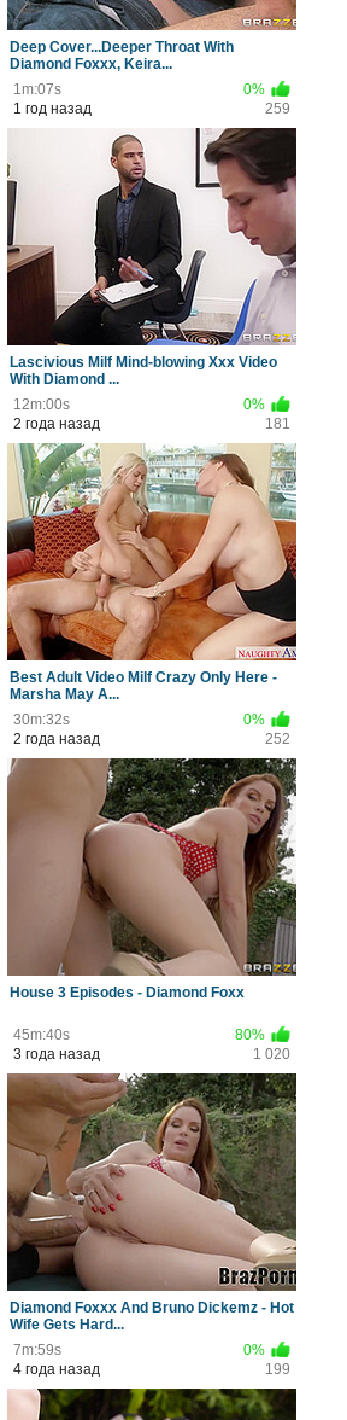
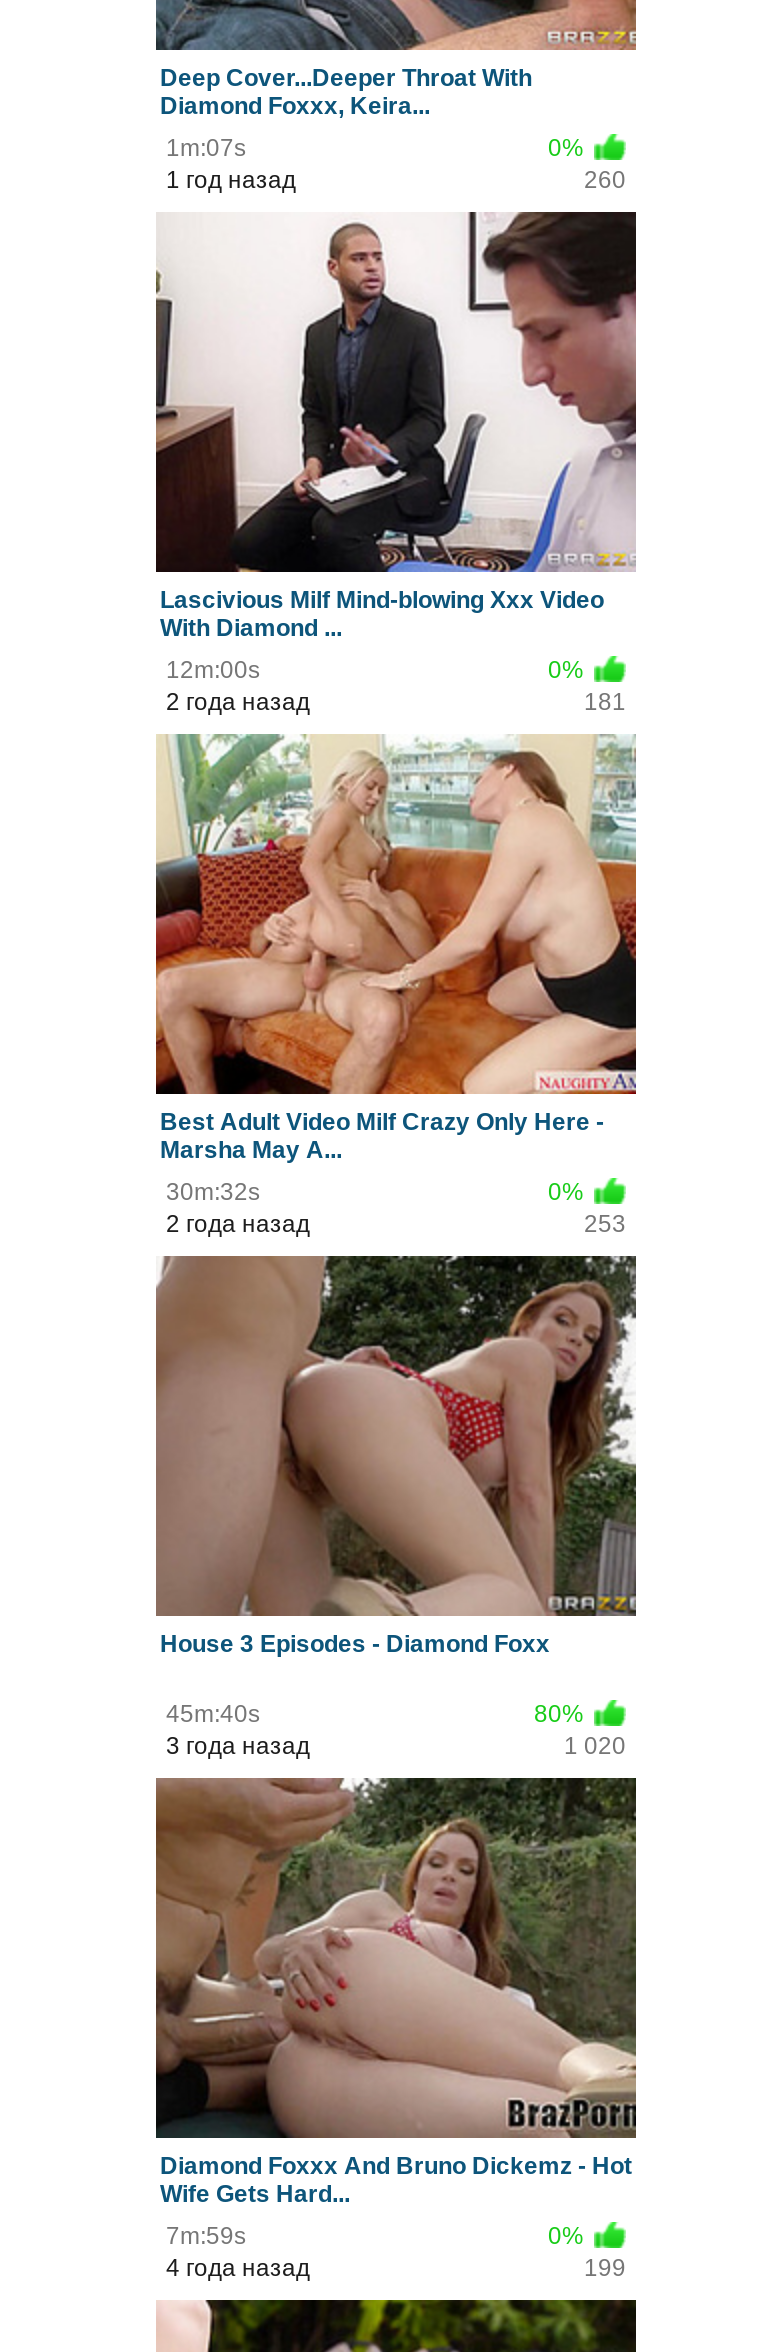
- 259
+ 260

- 252
+ 253
